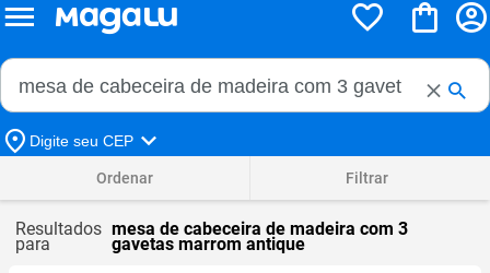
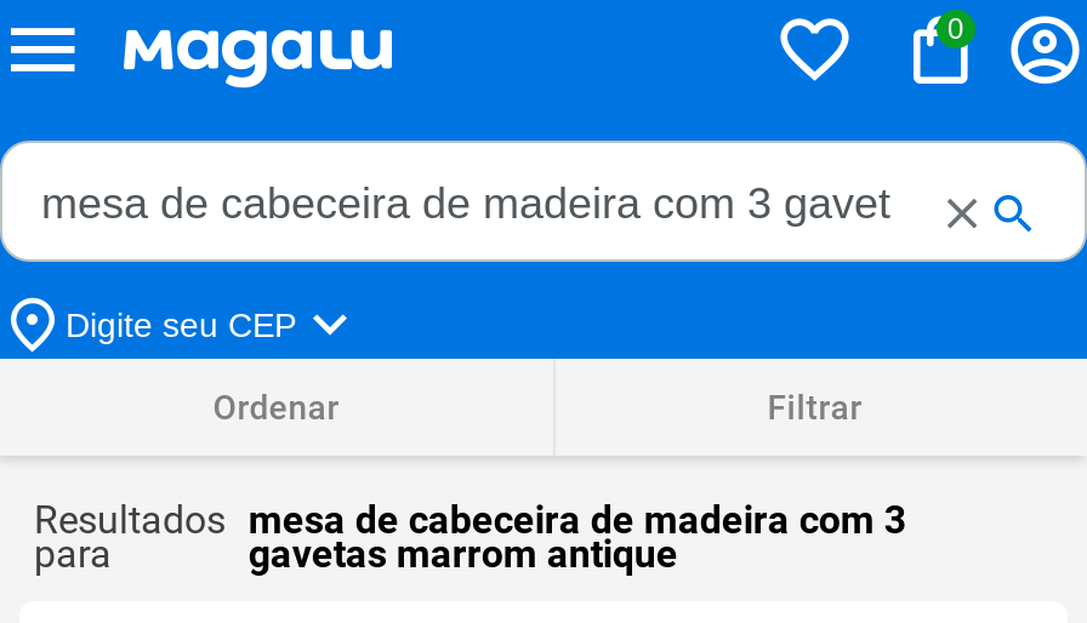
+ 0
